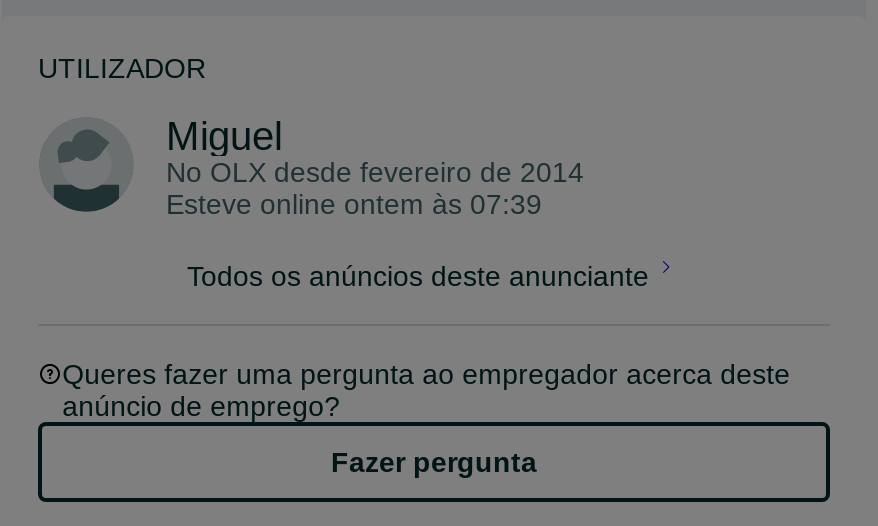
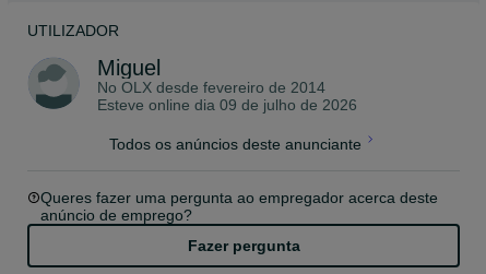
- Esteve online ontem às 07:39
+ Esteve online dia 09 de julho de 2026
